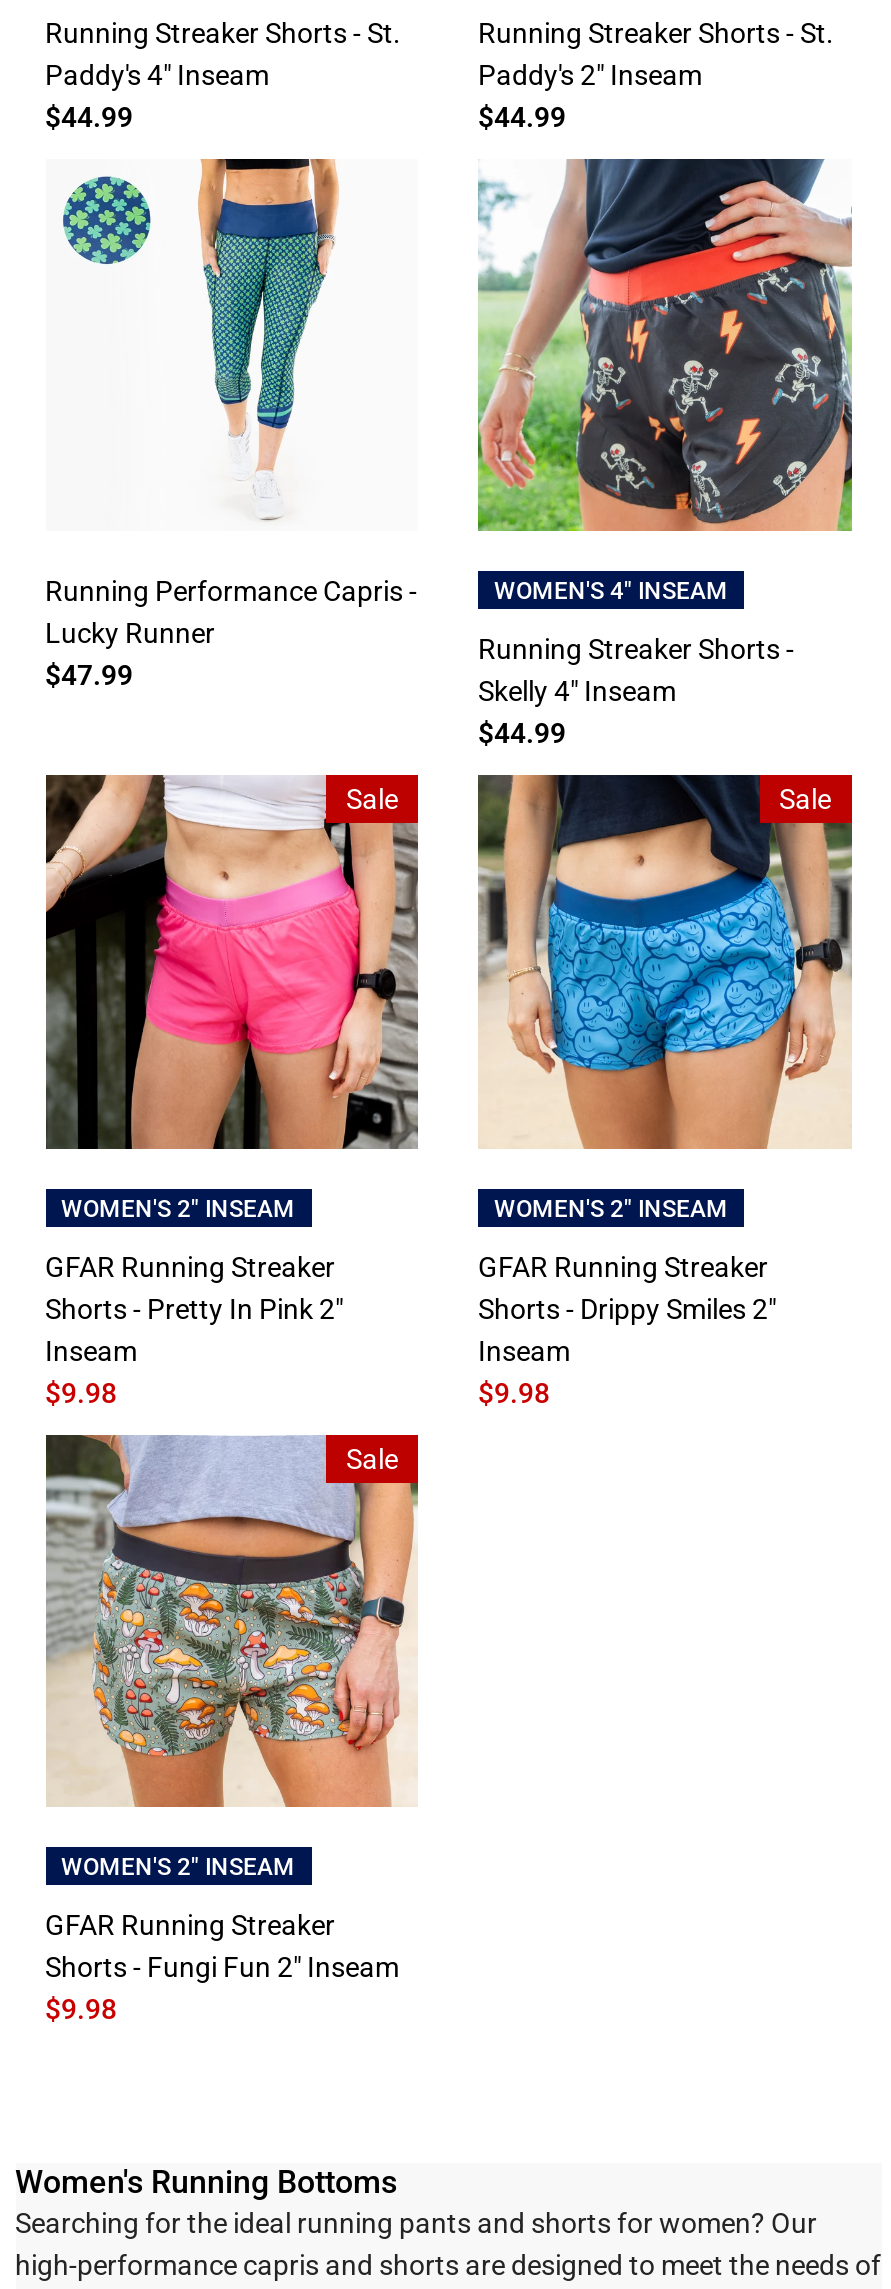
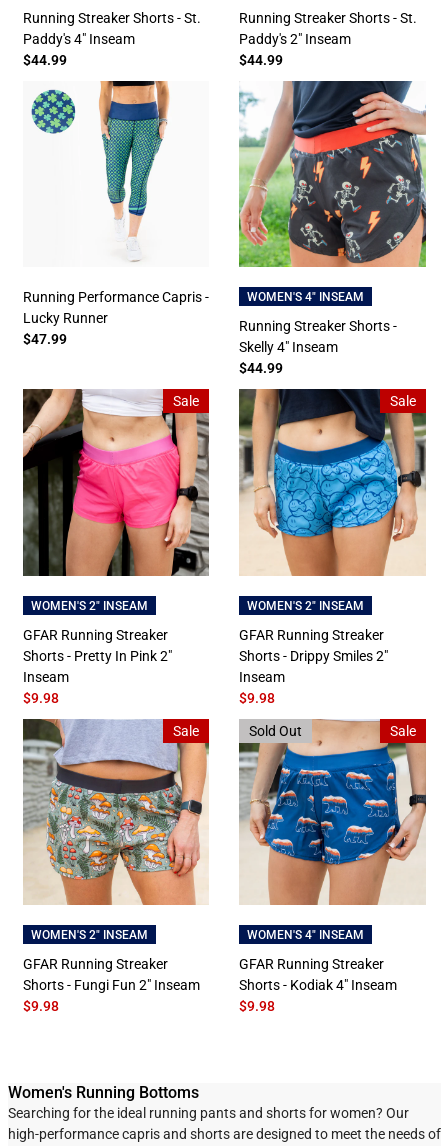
+ [image]
+ Sold Out
+ Sale

+ WOMEN'S 4" INSEAM
+ GFAR Running Streaker
+ Shorts - Kodiak 4" Inseam
+ $9.98
